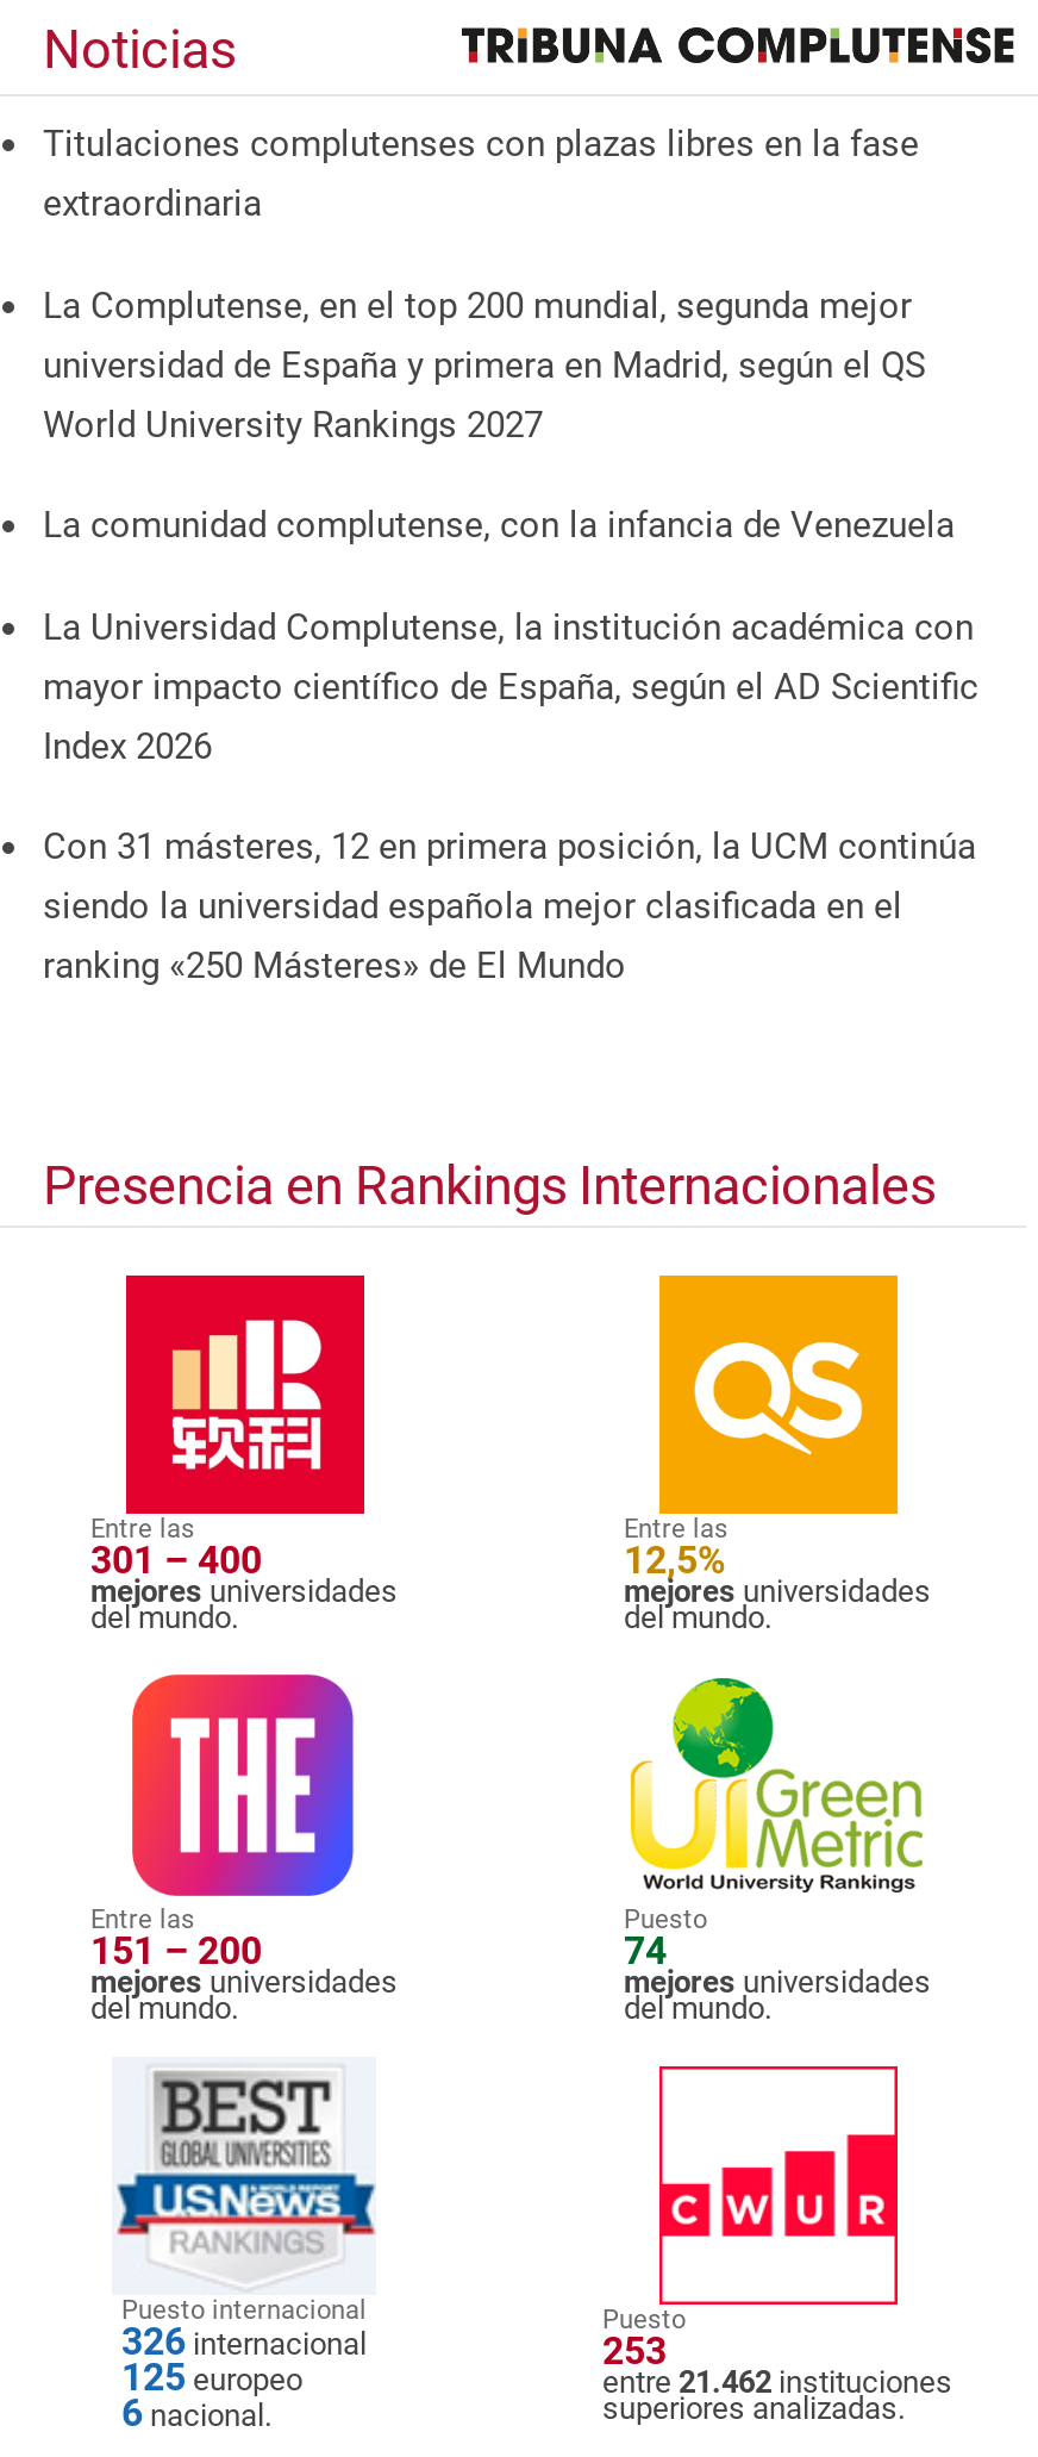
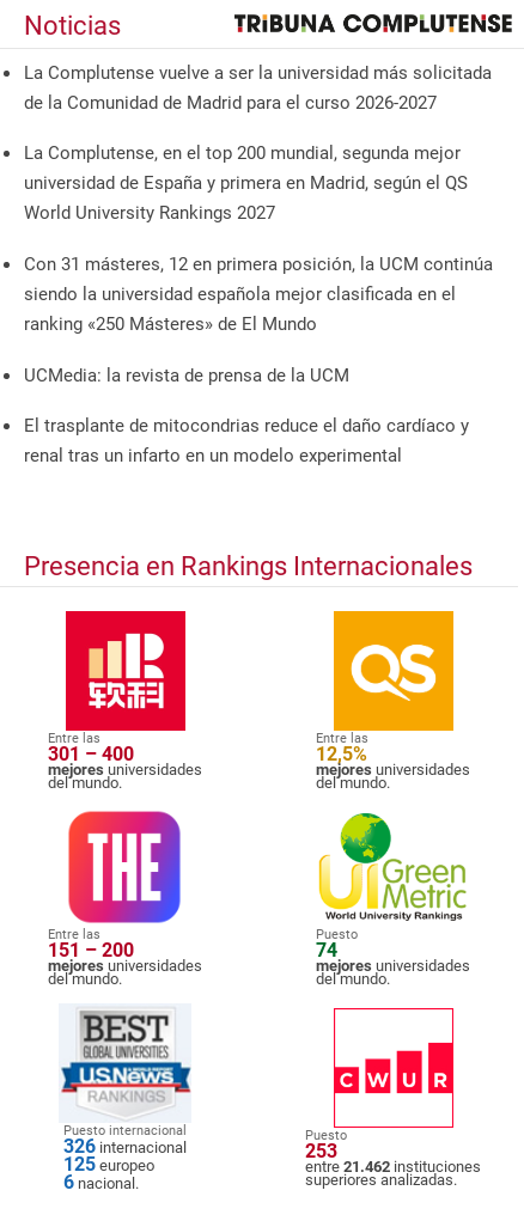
- Titulaciones complutenses con plazas libres en la fase
- extraordinaria
+ La Complutense vuelve a ser la universidad más solicitada
+ de la Comunidad de Madrid para el curso 2026-2027

- La comunidad complutense, con la infancia de Venezuela
- La Universidad Complutense, la institución académica con
- mayor impacto científico de España, según el AD Scientific
- Index 2026

moved up: Con 31 másteres, 12 en primera posición, la UCM continúa | siendo la universidad española mejor clasificada en el | ranking «250 Másteres» de El Mundo

+ UCMedia: la revista de prensa de la UCM
+ El trasplante de mitocondrias reduce el daño cardíaco y
+ renal tras un infarto en un modelo experimental
